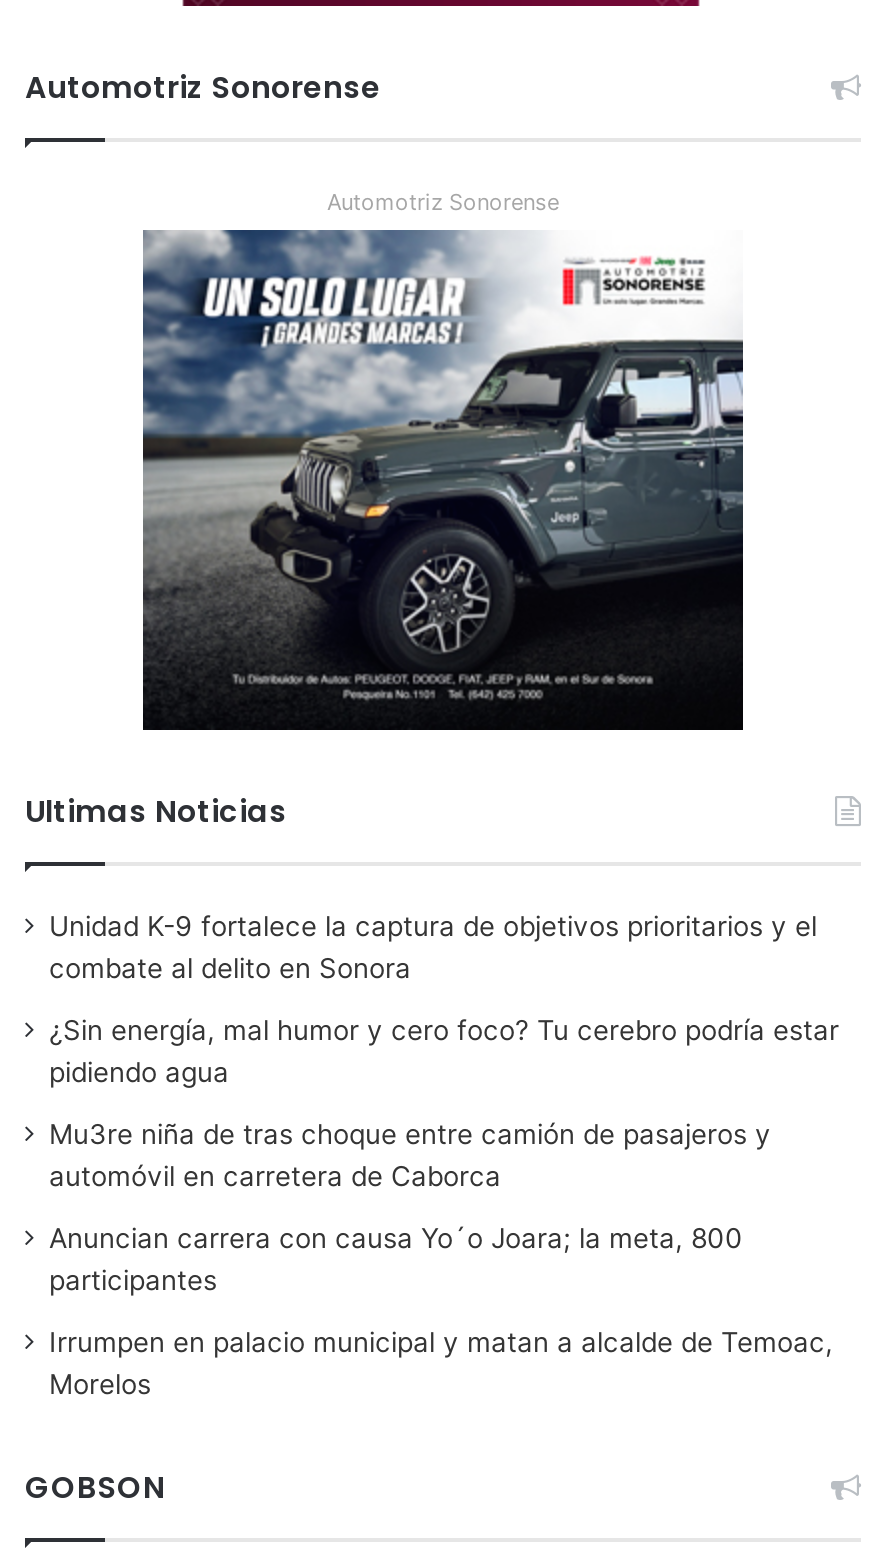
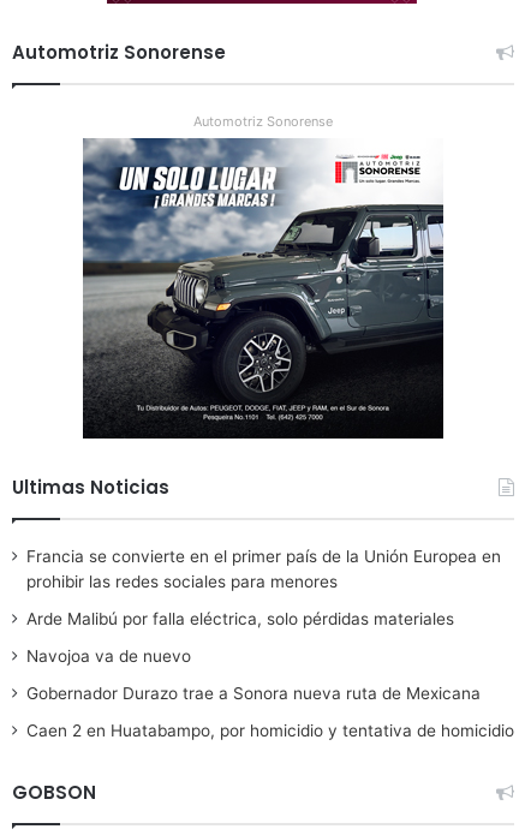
- Unidad K-9 fortalece la captura de objetivos prioritarios y el
- combate al delito en Sonora
+ Francia se convierte en el primer país de la Unión Europea en
+ prohibir las redes sociales para menores

- ¿Sin energía, mal humor y cero foco? Tu cerebro podría estar
- pidiendo agua
+ Arde Malibú por falla eléctrica, solo pérdidas materiales

- Mu3re niña de tras choque entre camión de pasajeros y
- automóvil en carretera de Caborca
+ Navojoa va de nuevo

- Anuncian carrera con causa Yo´o Joara; la meta, 800
- participantes
+ Gobernador Durazo trae a Sonora nueva ruta de Mexicana

- Irrumpen en palacio municipal y matan a alcalde de Temoac,
- Morelos
+ Caen 2 en Huatabampo, por homicidio y tentativa de homicidio
